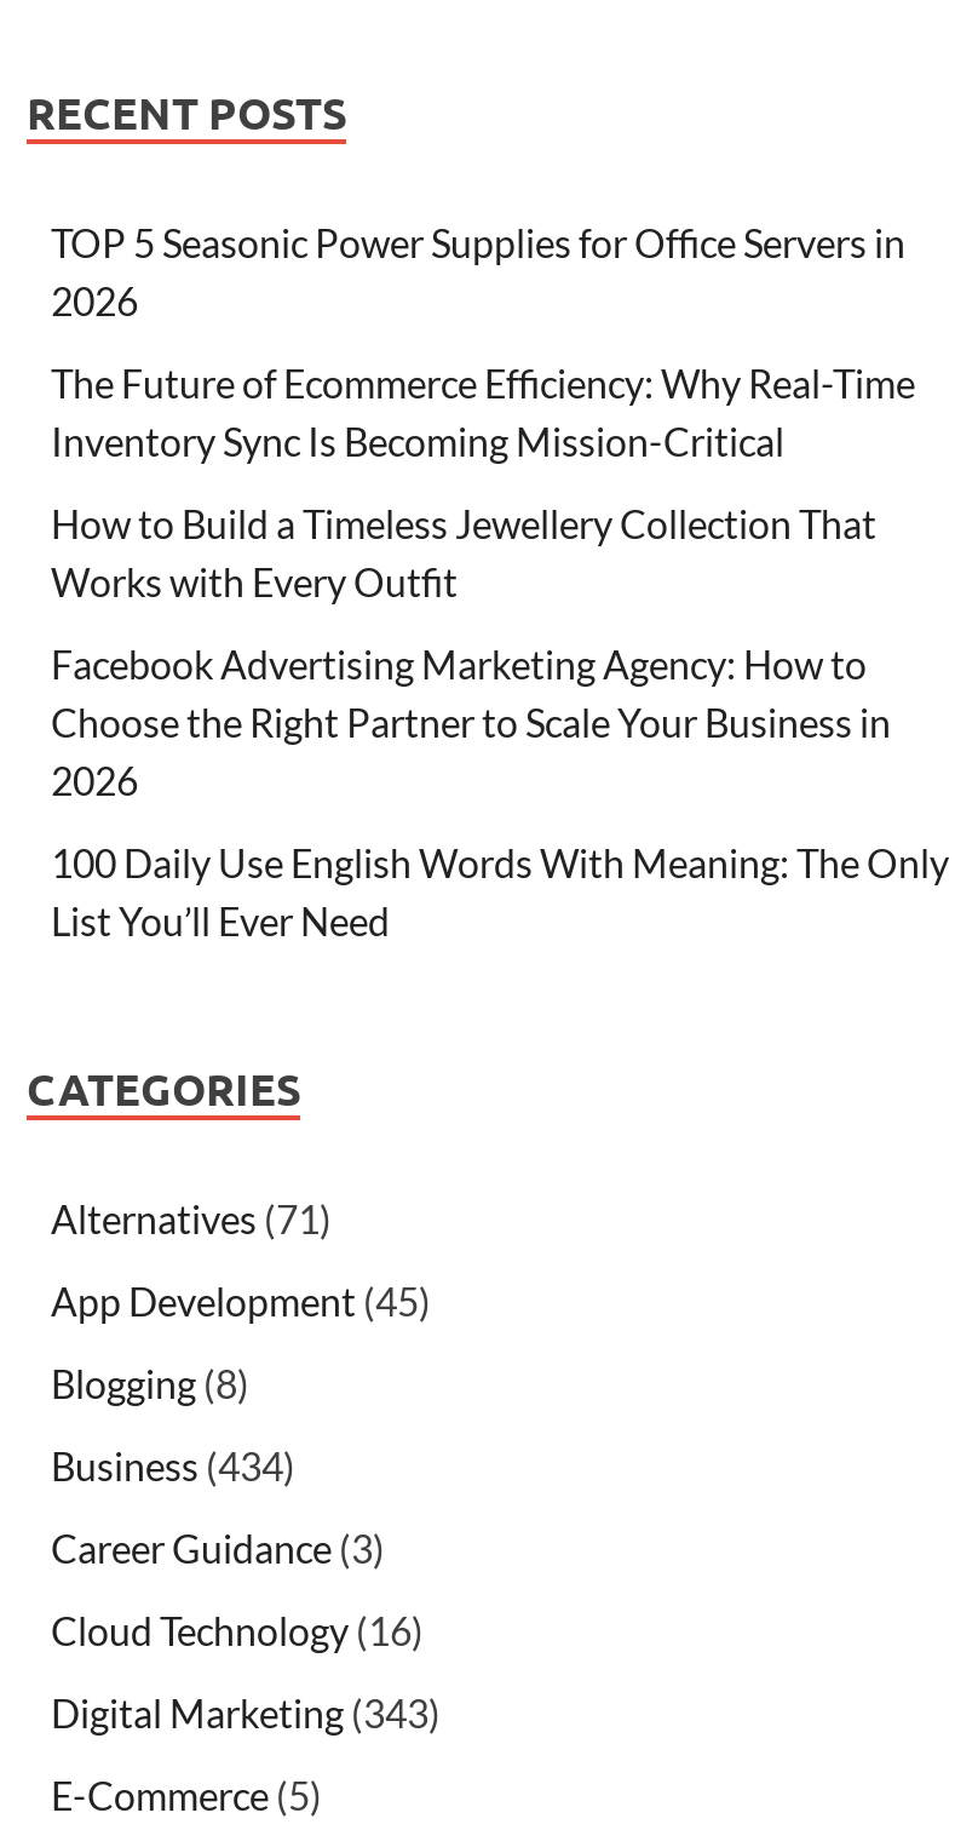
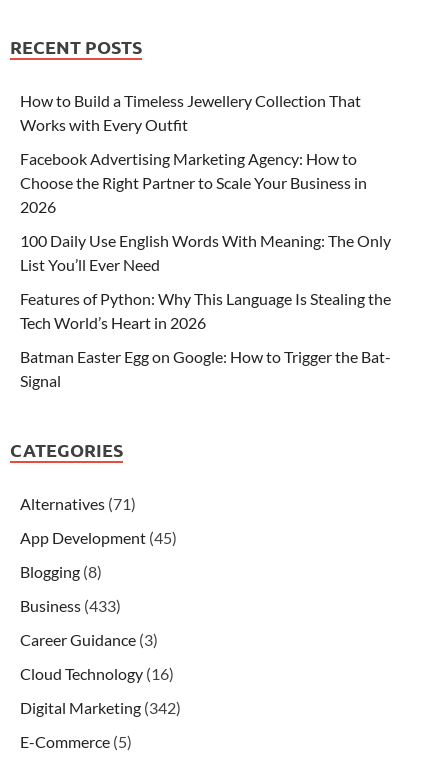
- TOP 5 Seasonic Power Supplies for Office Servers in
- 2026
- The Future of Ecommerce Efficiency: Why Real-Time
- Inventory Sync Is Becoming Mission-Critical

moved up: How to Build a Timeless Jewellery Collection That | Works with Every Outfit | Facebook Advertising Marketing Agency: How to | Choose the Right Partner to Scale Your Business in | 2026 | 100 Daily Use English Words With Meaning: The Only | List You’ll Ever Need

+ Features of Python: Why This Language Is Stealing the
+ Tech World’s Heart in 2026
+ Batman Easter Egg on Google: How to Trigger the Bat-
+ Signal

- Business (434)
+ Business (433)

- Digital Marketing (343)
+ Digital Marketing (342)
